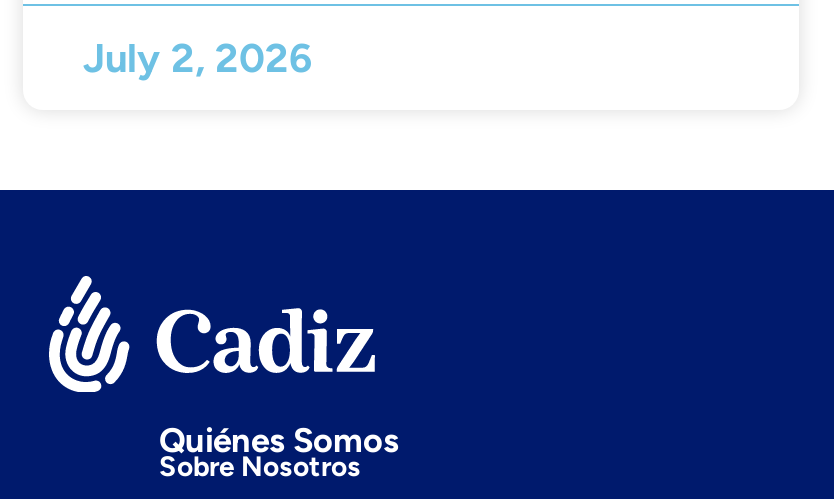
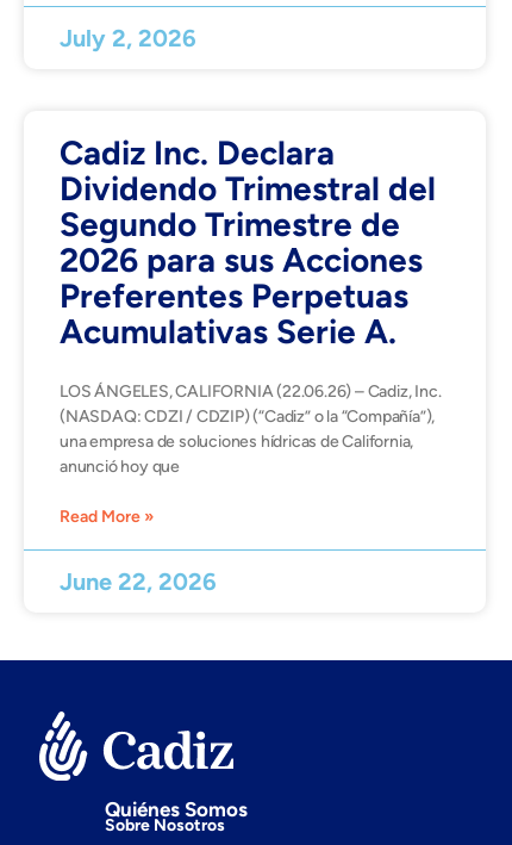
+ Cadiz Inc. Declara
+ Dividendo Trimestral del
+ Segundo Trimestre de
+ 2026 para sus Acciones
+ Preferentes Perpetuas
+ Acumulativas Serie A.
+ LOS ÁNGELES, CALIFORNIA (22.06.26) – Cadiz, Inc.
+ (NASDAQ: CDZI / CDZIP) (“Cadiz” o la “Compañía”),
+ una empresa de soluciones hídricas de California,
+ anunció hoy que
+ Read More »
+ June 22, 2026
